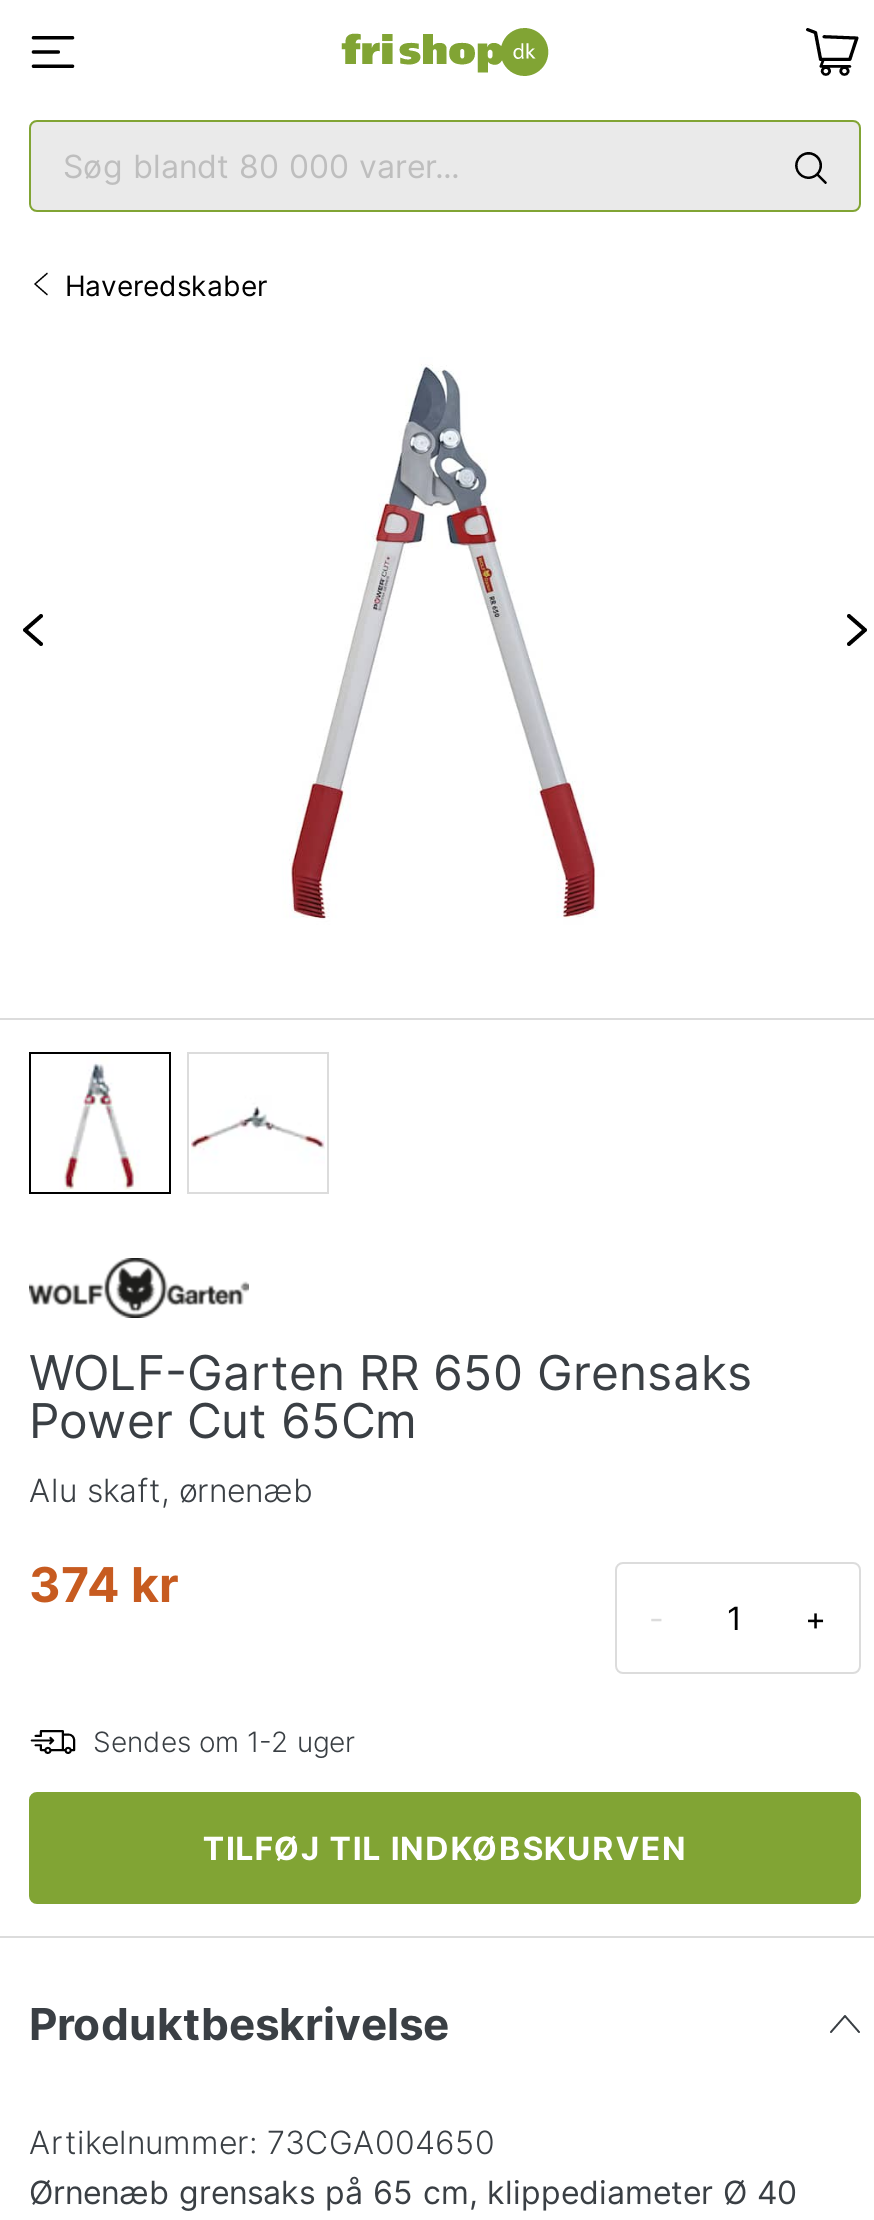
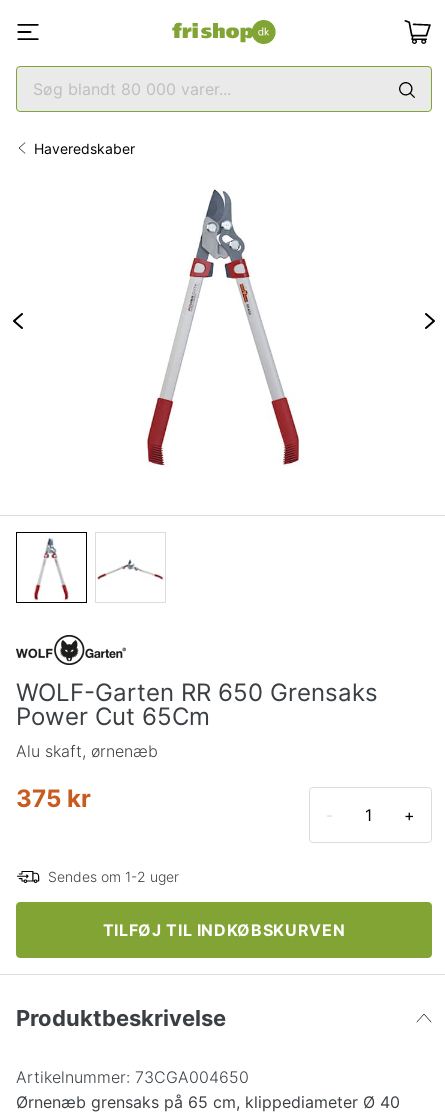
- 374 kr
+ 375 kr
